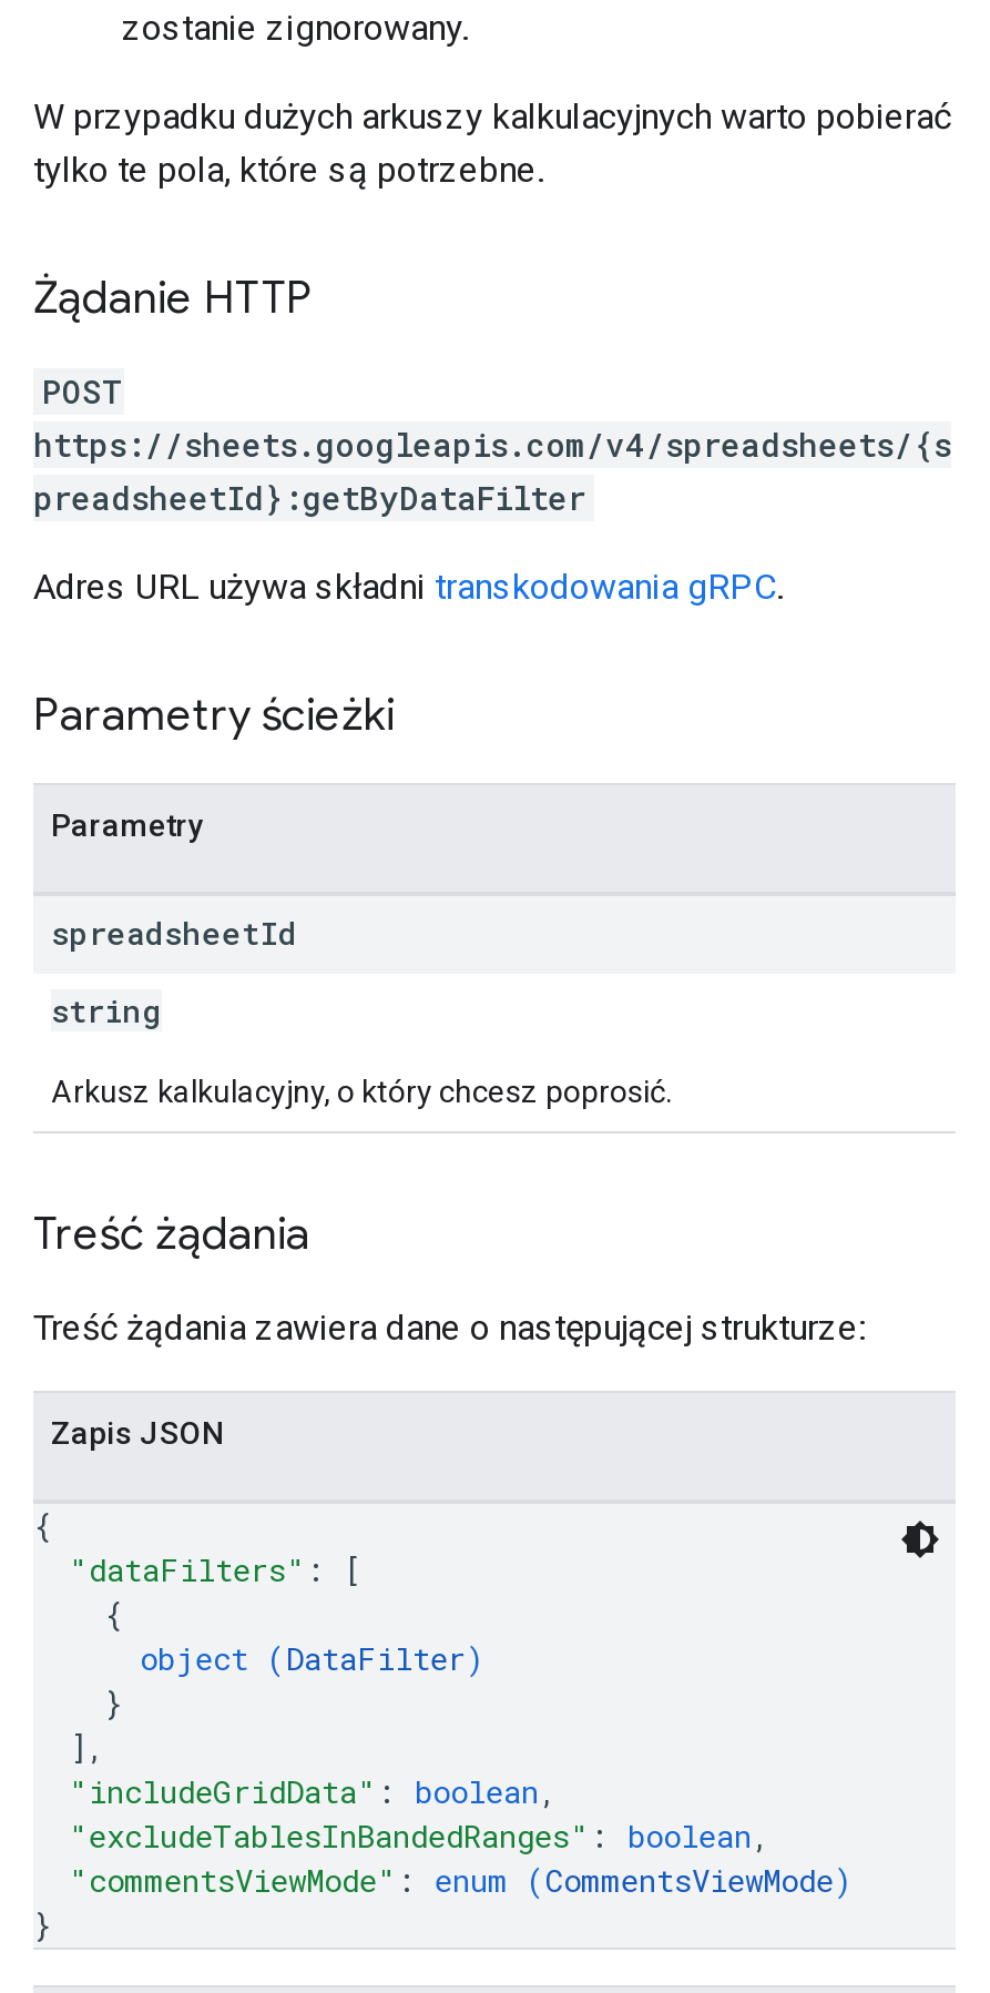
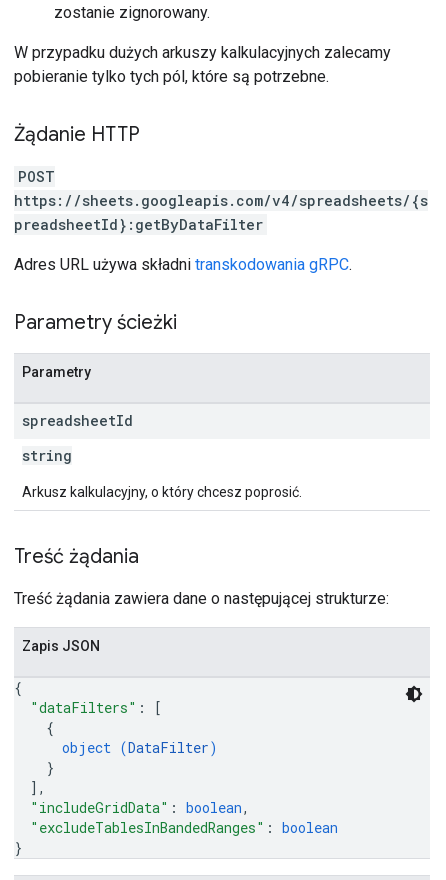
- W przypadku dużych arkuszy kalkulacyjnych warto pobierać
- tylko te pola, które są potrzebne.
+ W przypadku dużych arkuszy kalkulacyjnych zalecamy
+ pobieranie tylko tych pól, które są potrzebne.

- "excludeTablesInBandedRanges": boolean,
- "commentsViewMode": enum (CommentsViewMode)
+ "excludeTablesInBandedRanges": boolean
